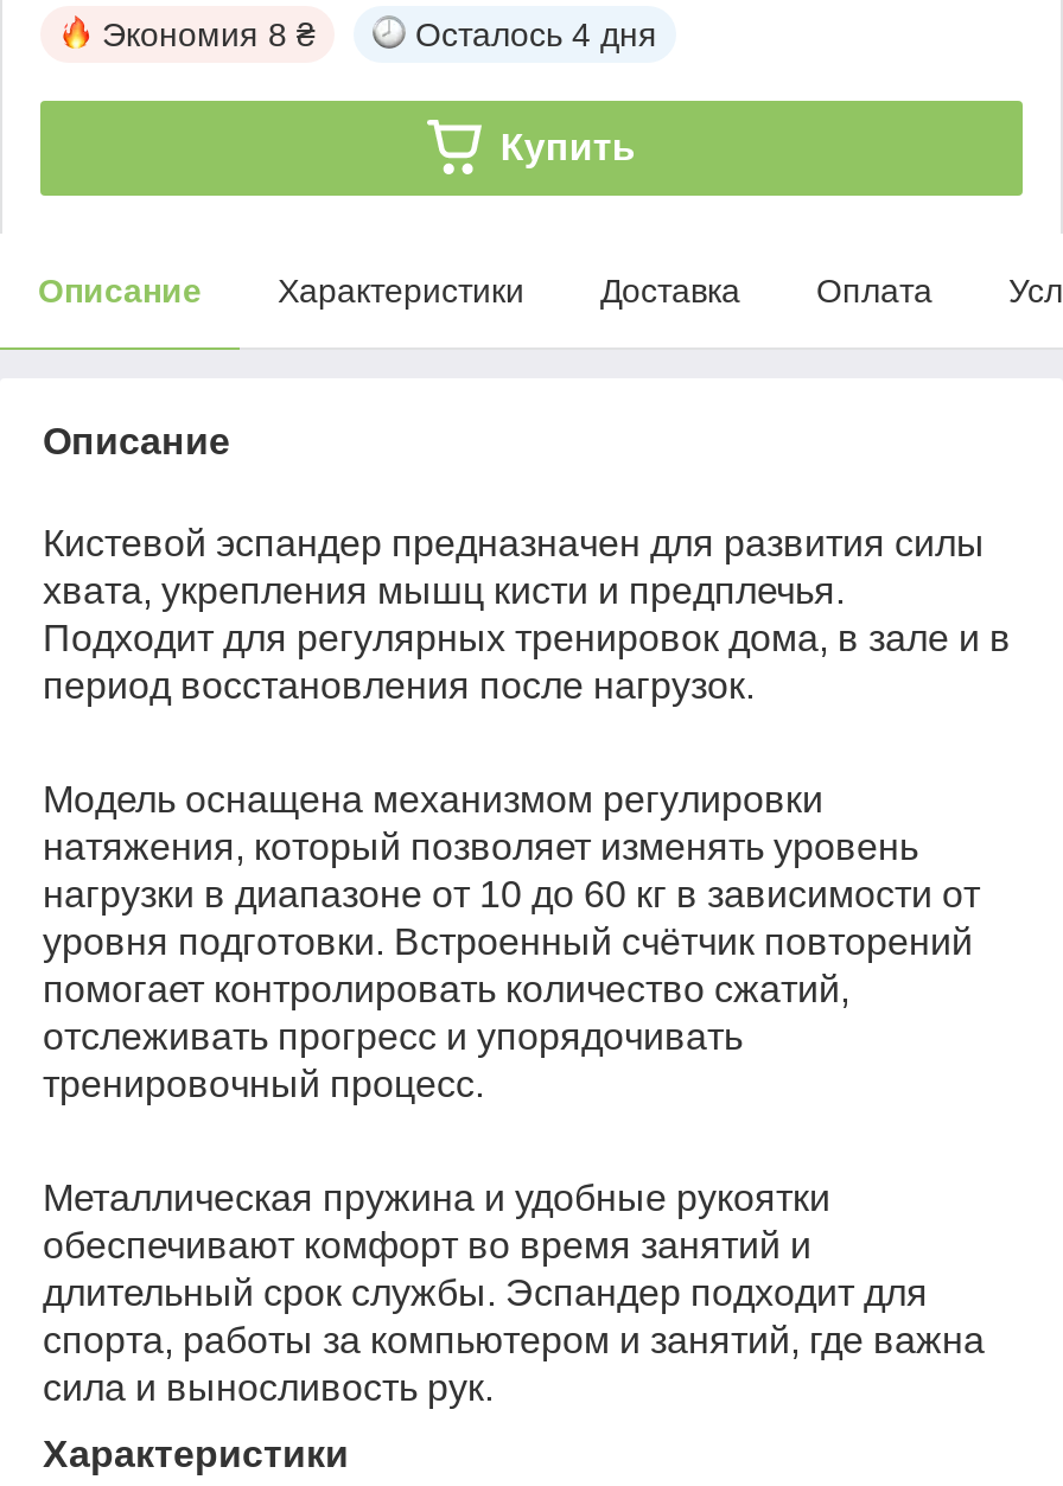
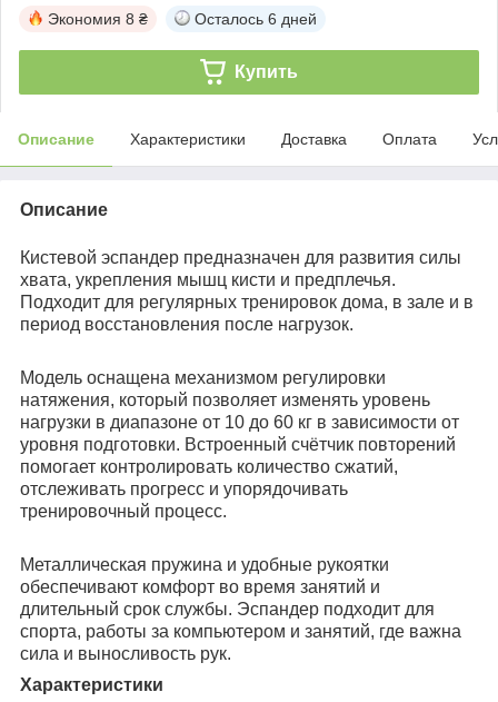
- Осталось 4 дня
+ Осталось 6 дней
